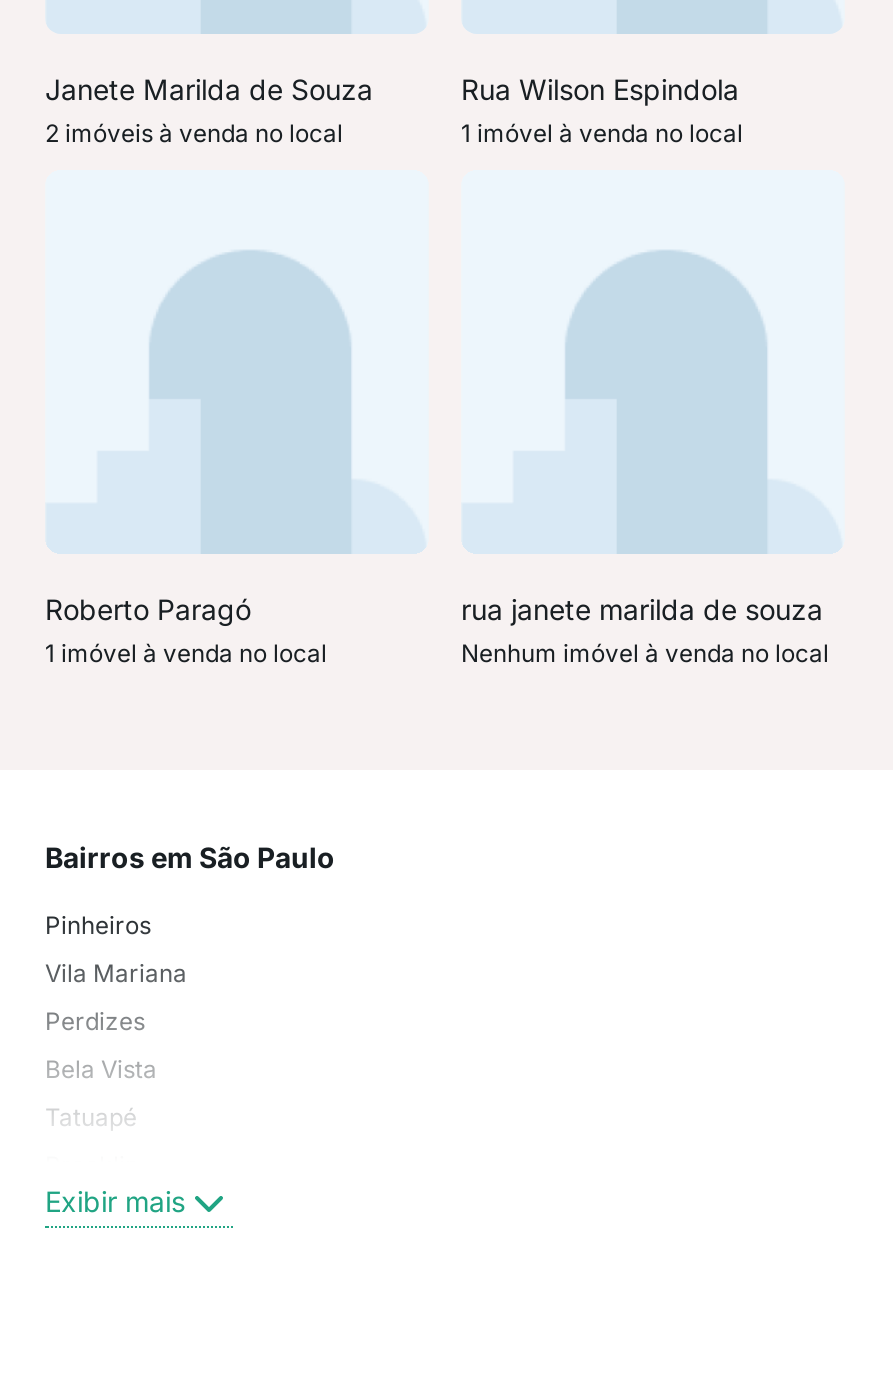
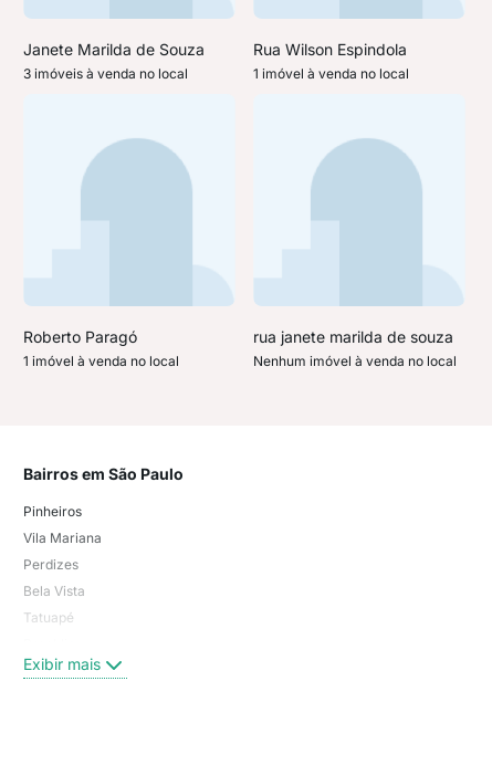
- 2 imóveis à venda no local
+ 3 imóveis à venda no local
